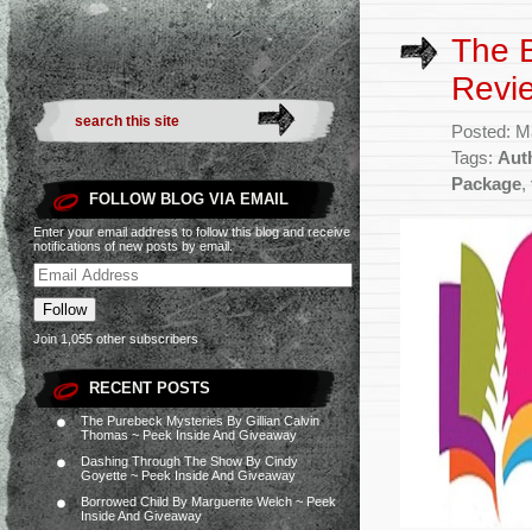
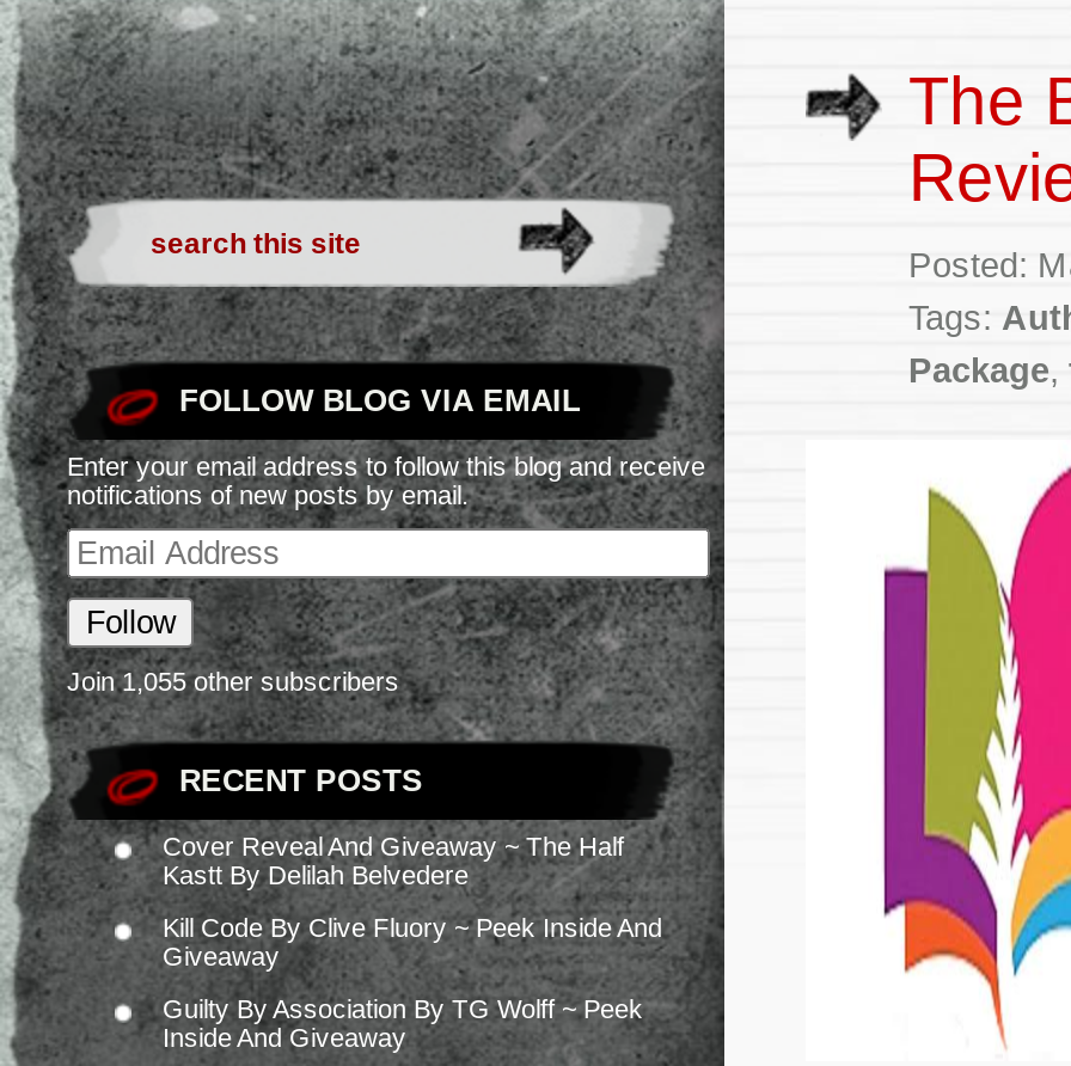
- The Purebeck Mysteries By Gillian Calvin
- Thomas ~ Peek Inside And Giveaway
+ Cover Reveal And Giveaway ~ The Half
+ Kastt By Delilah Belvedere

- Dashing Through The Show By Cindy
- Goyette ~ Peek Inside And Giveaway
+ Kill Code By Clive Fluory ~ Peek Inside And
+ Giveaway

- Borrowed Child By Marguerite Welch ~ Peek
+ Guilty By Association By TG Wolff ~ Peek
